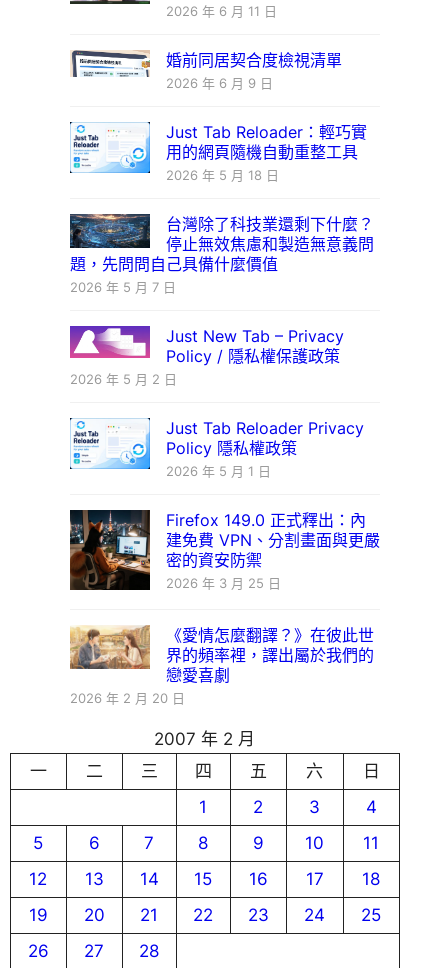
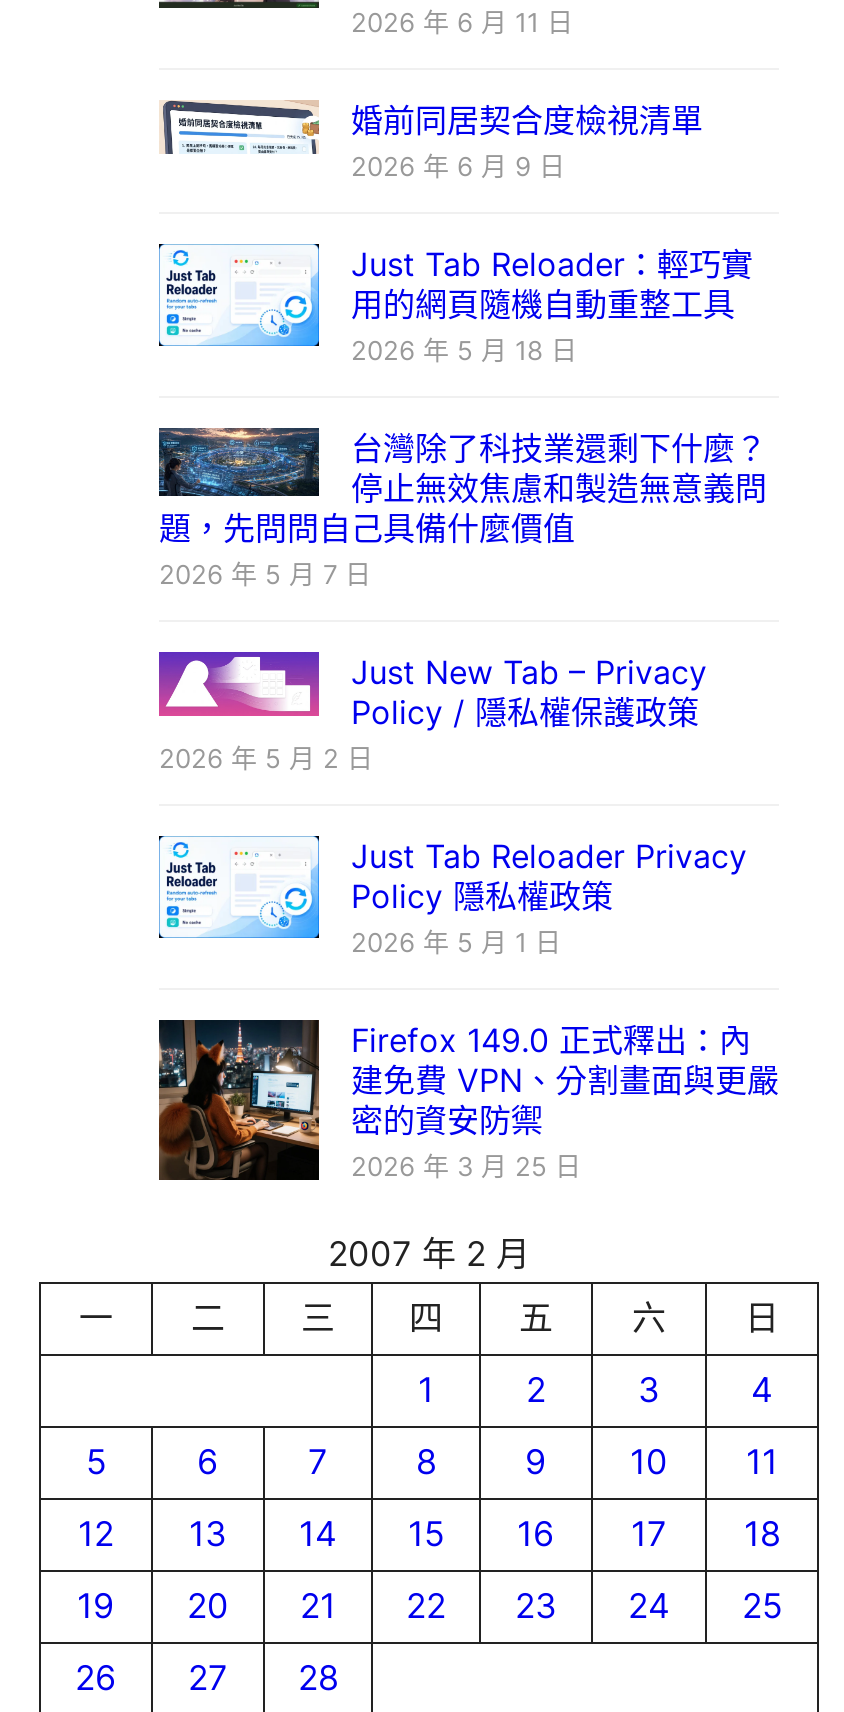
- [image]
- 《愛情怎麼翻譯？》在彼此世
- 界的頻率裡，譯出屬於我們的
- 戀愛喜劇
- 2026 年 2 月 20 日
